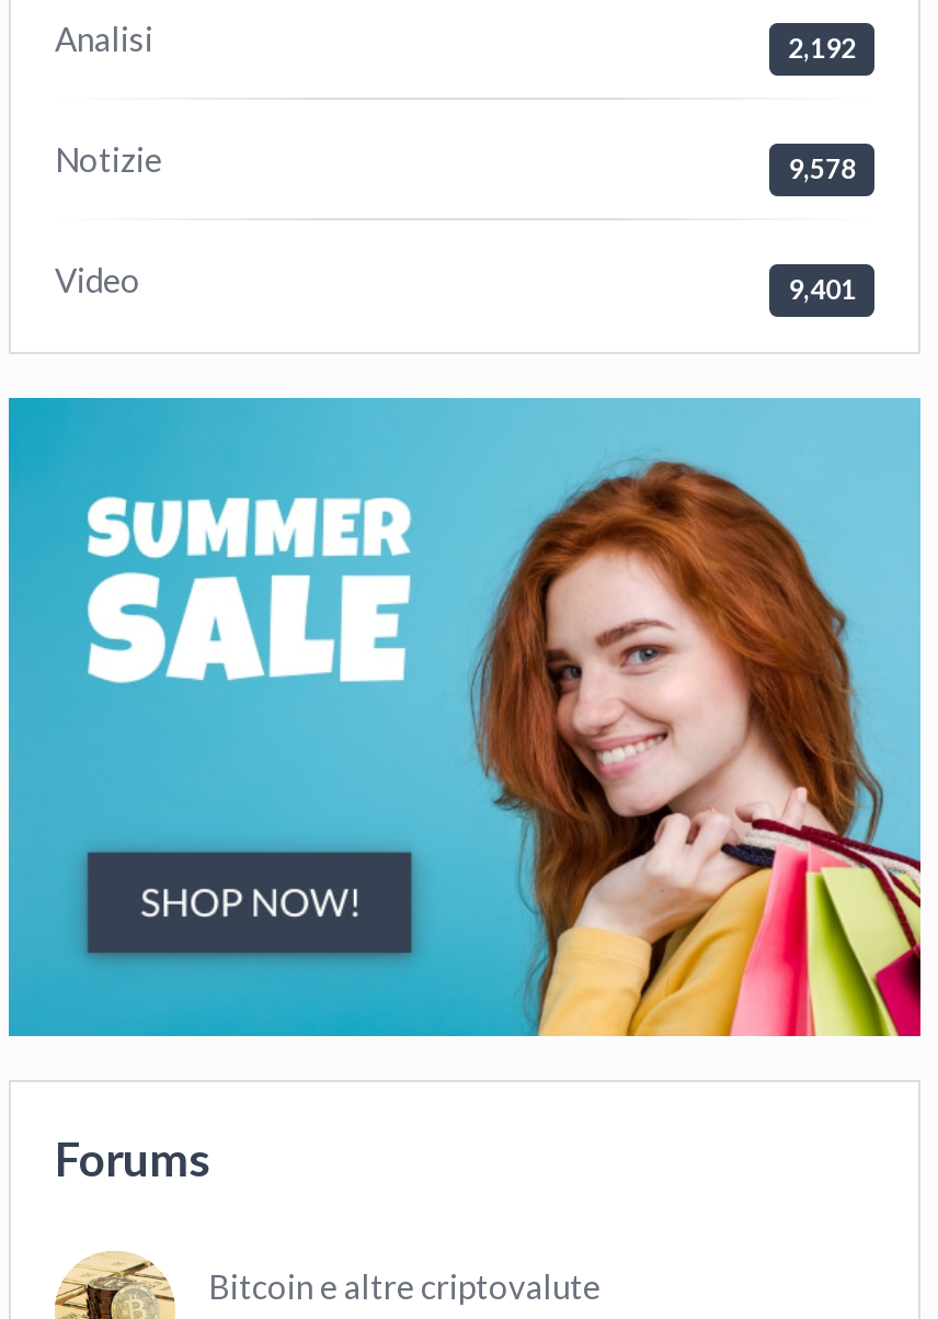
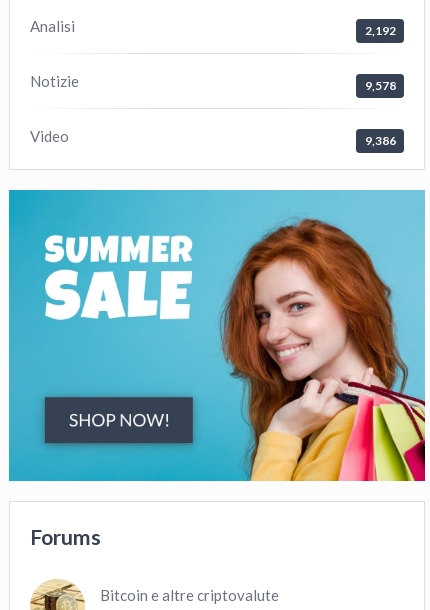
- 9,401
+ 9,386
